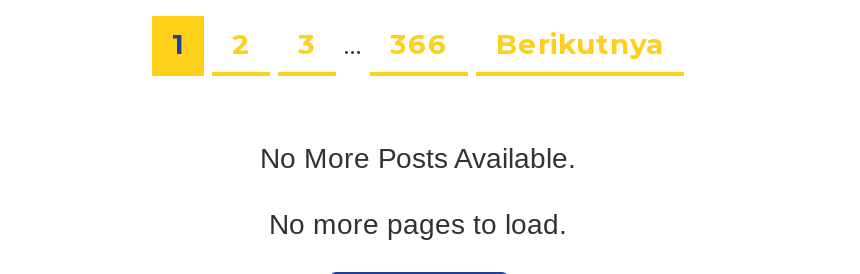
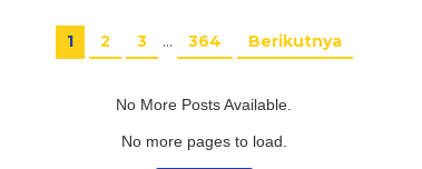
- 366
+ 364
